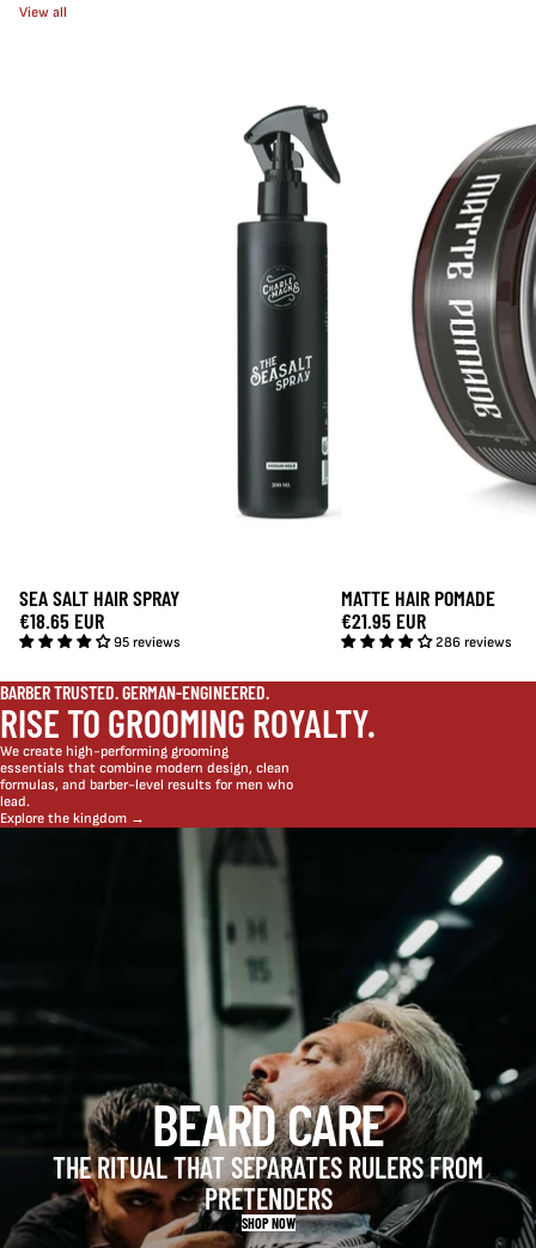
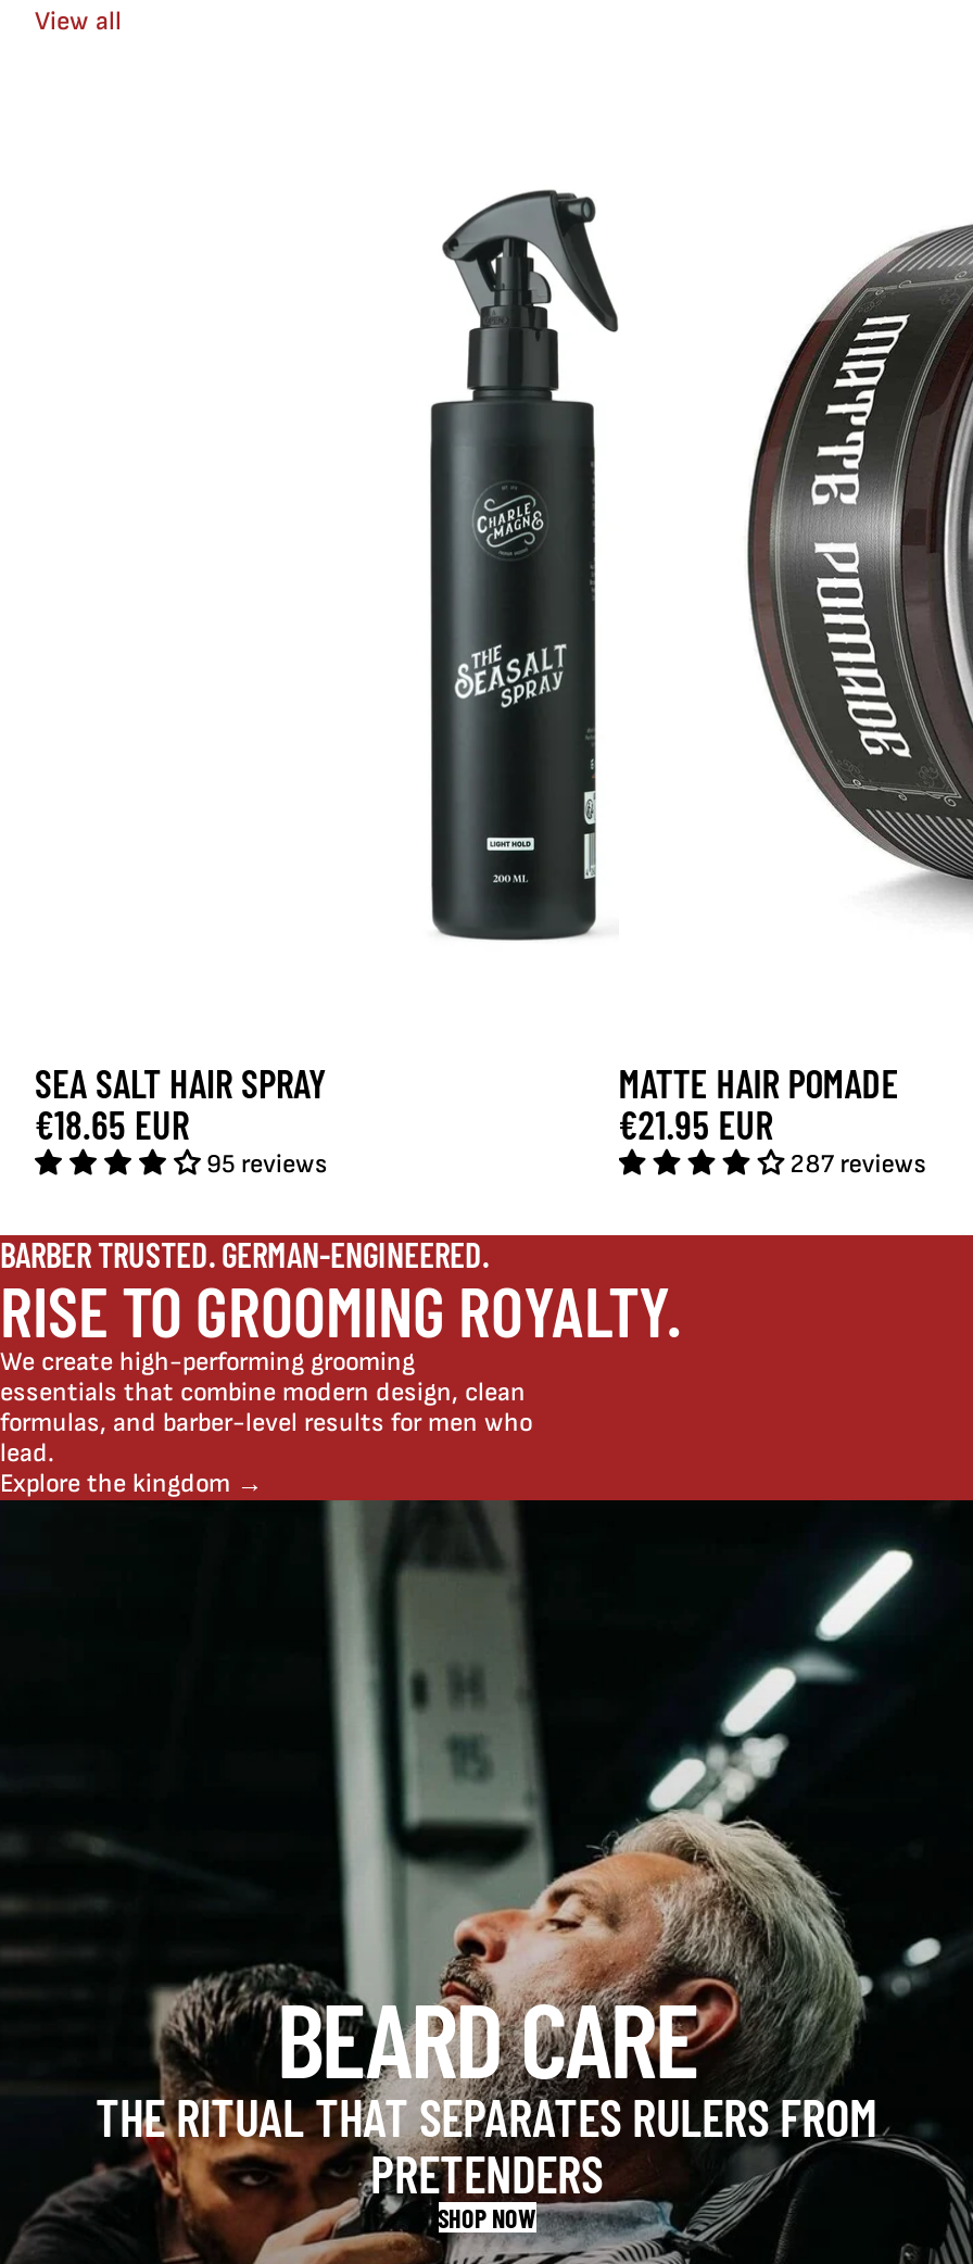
- 286 reviews
+ 287 reviews
